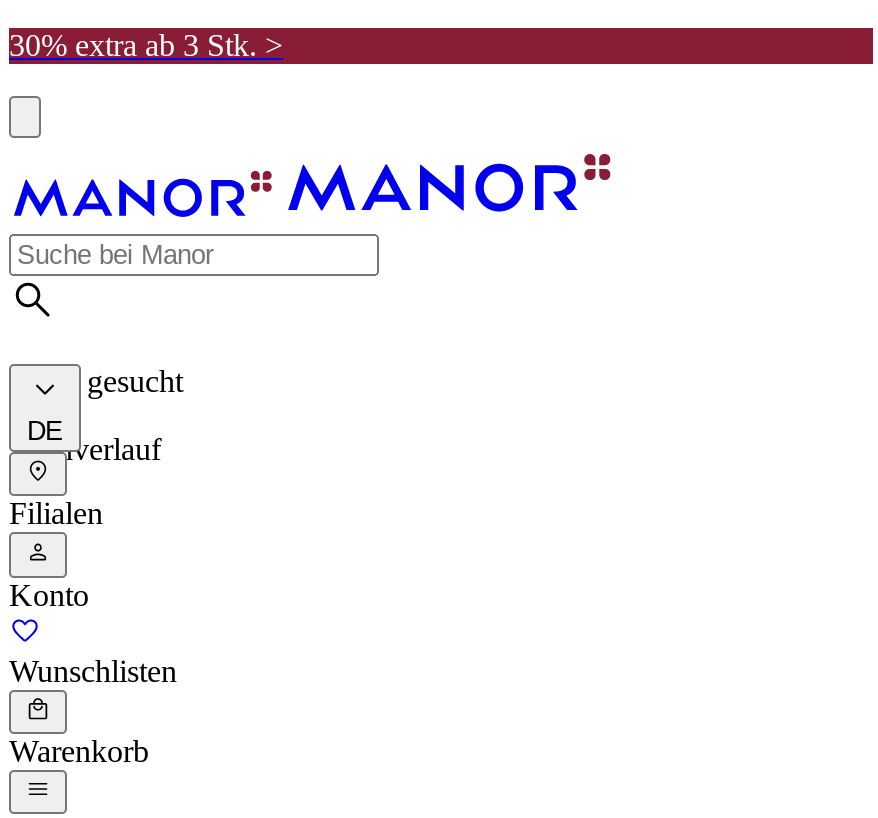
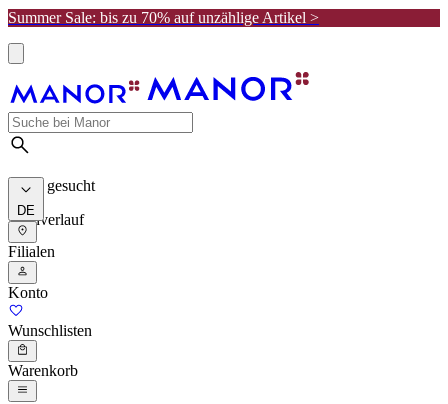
- 30% extra ab 3 Stk. >
+ Summer Sale: bis zu 70% auf unzählige Artikel >
